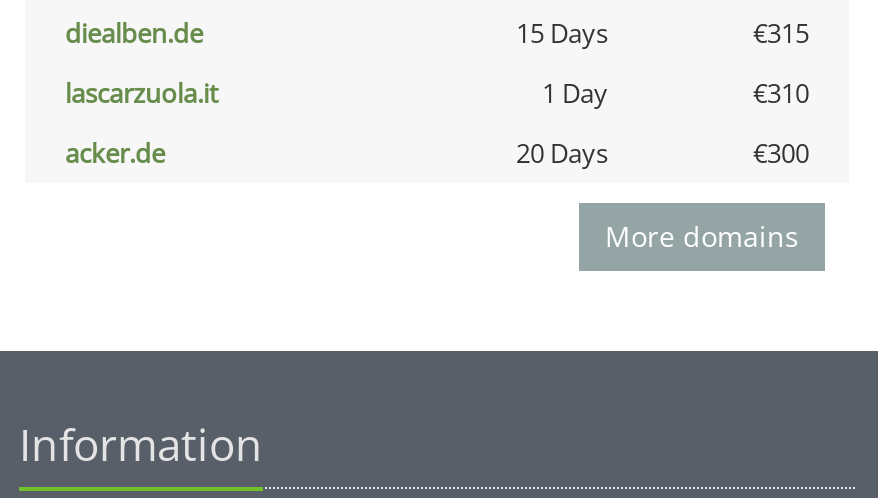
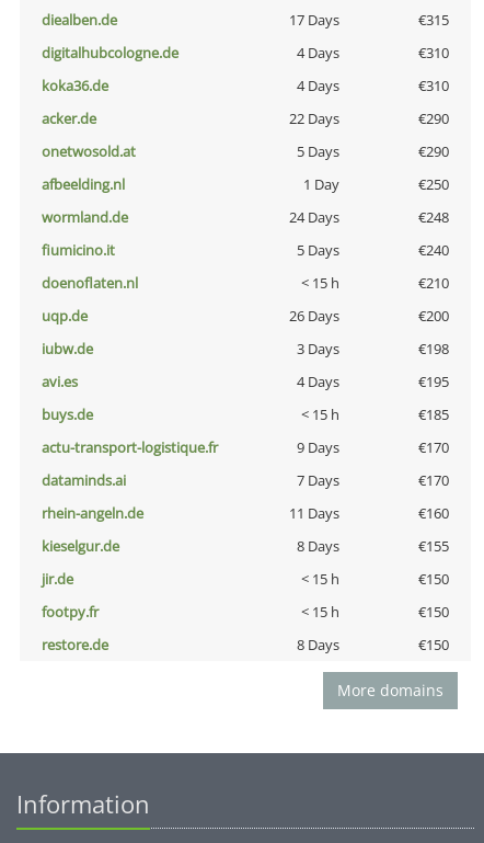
- 15 Days
+ 17 Days

- lascarzuola.it
- 1 Day
+ digitalhubcologne.de
+ 4 Days
+ €310
+ koka36.de
+ 4 Days

- 20 Days
- €300
+ 22 Days
+ €290
+ onetwosold.at
+ 5 Days
+ €290
+ afbeelding.nl
+ 1 Day
+ €250
+ wormland.de
+ 24 Days
+ €248
+ fiumicino.it
+ 5 Days
+ €240
+ doenoflaten.nl
+ < 15 h
+ €210
+ uqp.de
+ 26 Days
+ €200
+ iubw.de
+ 3 Days
+ €198
+ avi.es
+ 4 Days
+ €195
+ buys.de
+ < 15 h
+ €185
+ actu-transport-logistique.fr
+ 9 Days
+ €170
+ dataminds.ai
+ 7 Days
+ €170
+ rhein-angeln.de
+ 11 Days
+ €160
+ kieselgur.de
+ 8 Days
+ €155
+ jir.de
+ < 15 h
+ €150
+ footpy.fr
+ < 15 h
+ €150
+ restore.de
+ 8 Days
+ €150
